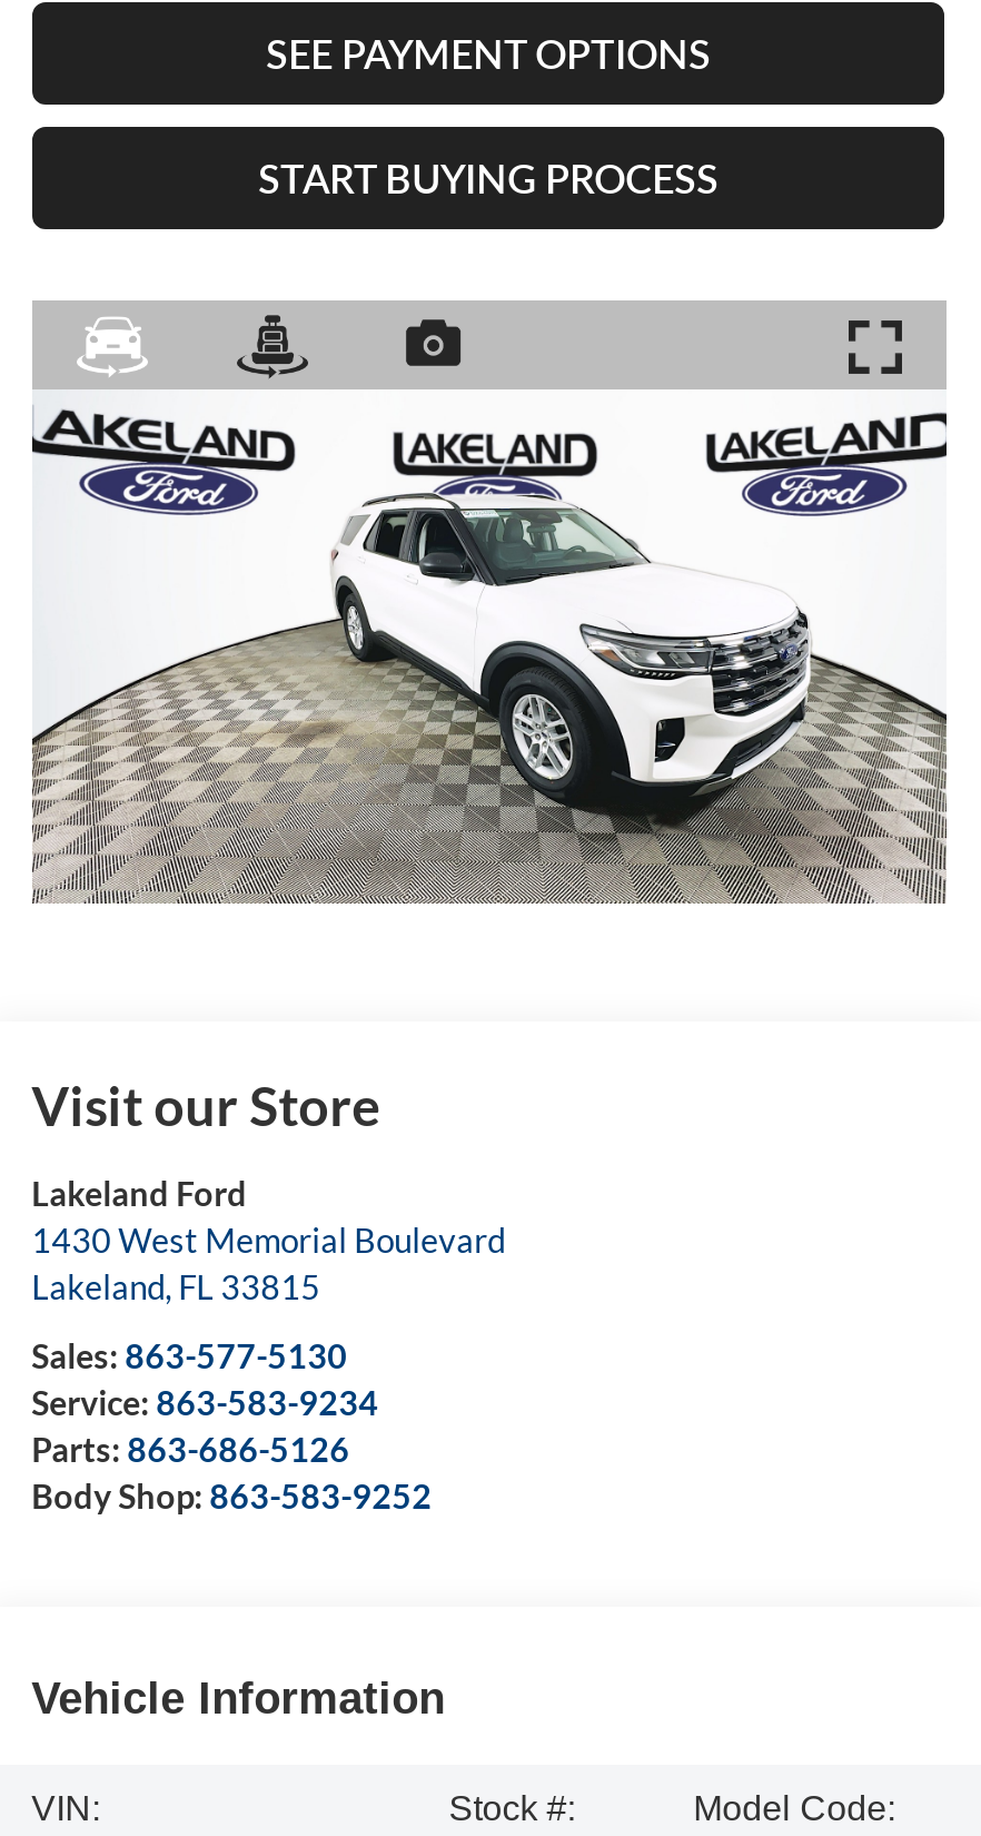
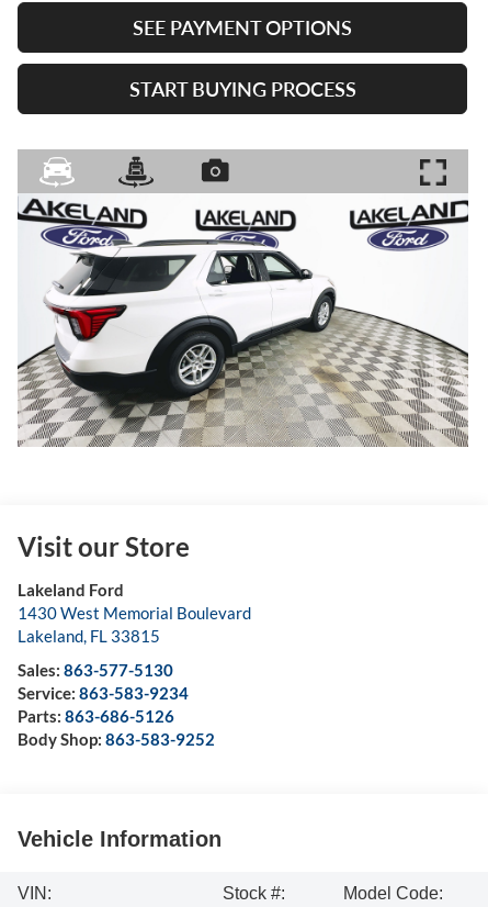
- [image]
+ [image]
